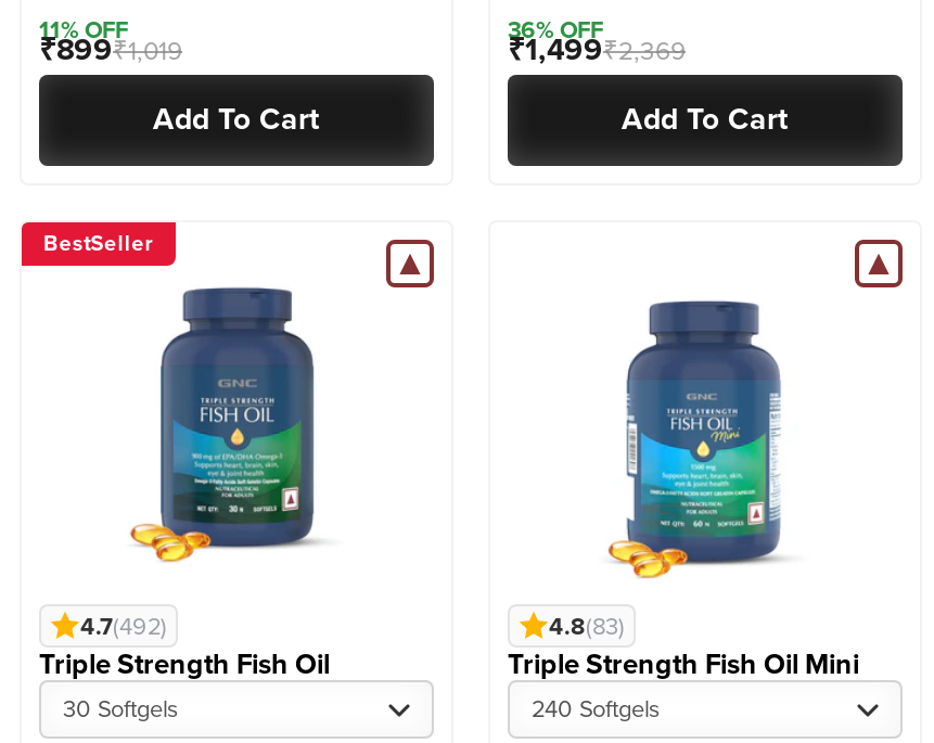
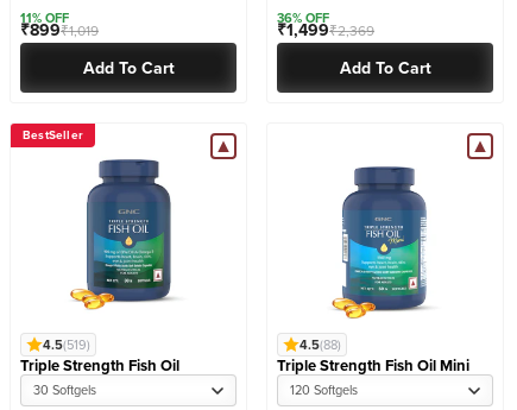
- 4.7(492)
+ 4.5(519)

- 4.8(83)
+ 4.5(88)

- 240 Softgels
+ 120 Softgels
